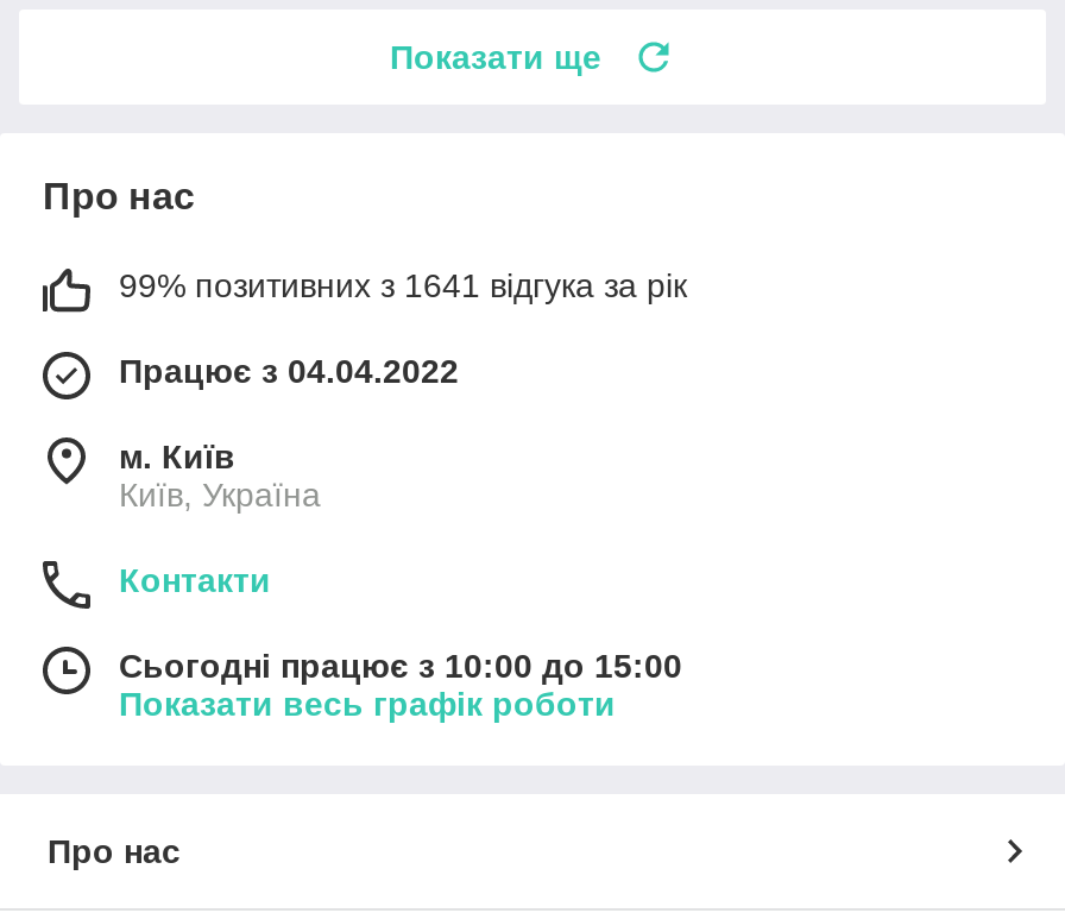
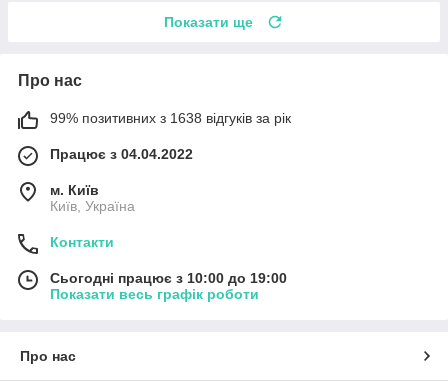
- 99% позитивних з 1641 відгука за рік
+ 99% позитивних з 1638 відгуків за рік

- Сьогодні працює з 10:00 до 15:00
+ Сьогодні працює з 10:00 до 19:00
